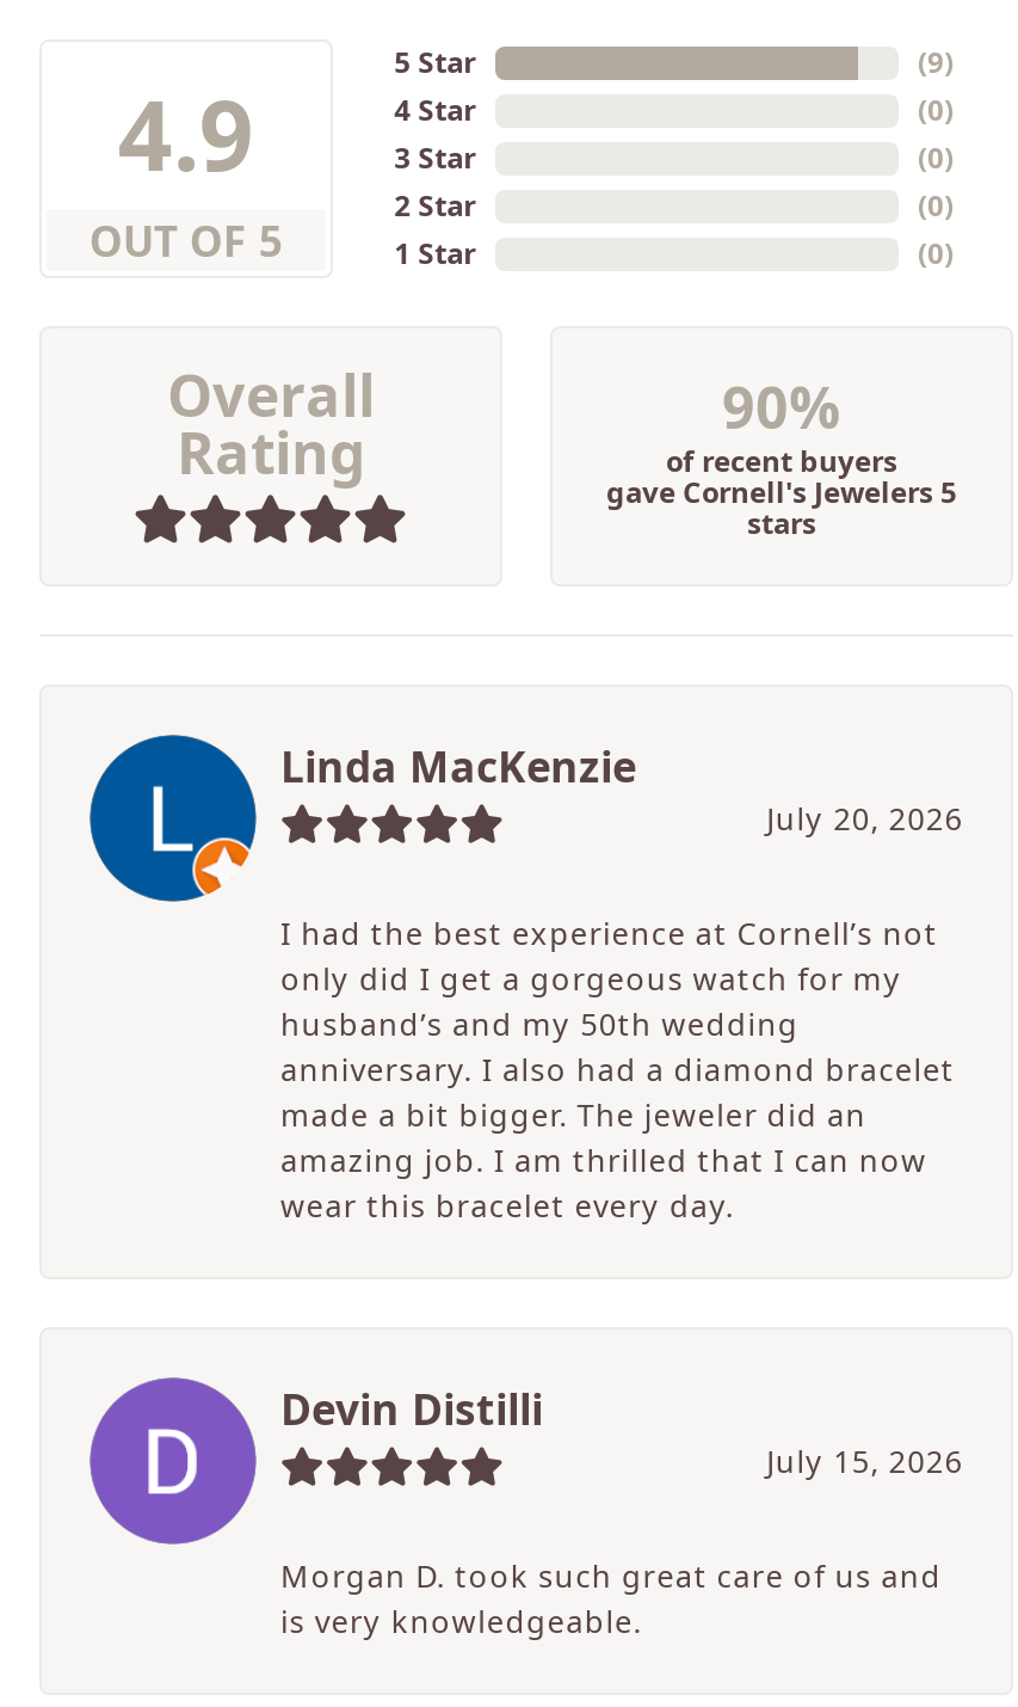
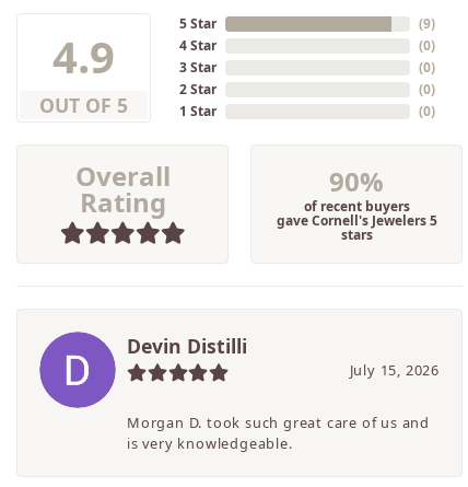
- [image]
- Linda MacKenzie
- July 20, 2026
- I had the best experience at Cornell’s not
- only did I get a gorgeous watch for my
- husband’s and my 50th wedding
- anniversary. I also had a diamond bracelet
- made a bit bigger. The jeweler did an
- amazing job. I am thrilled that I can now
- wear this bracelet every day.
